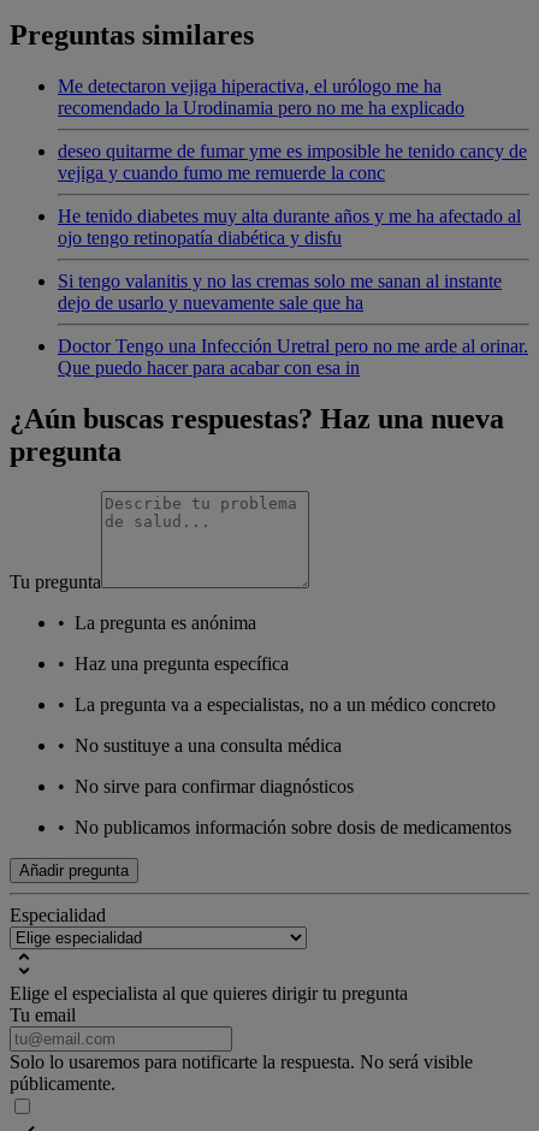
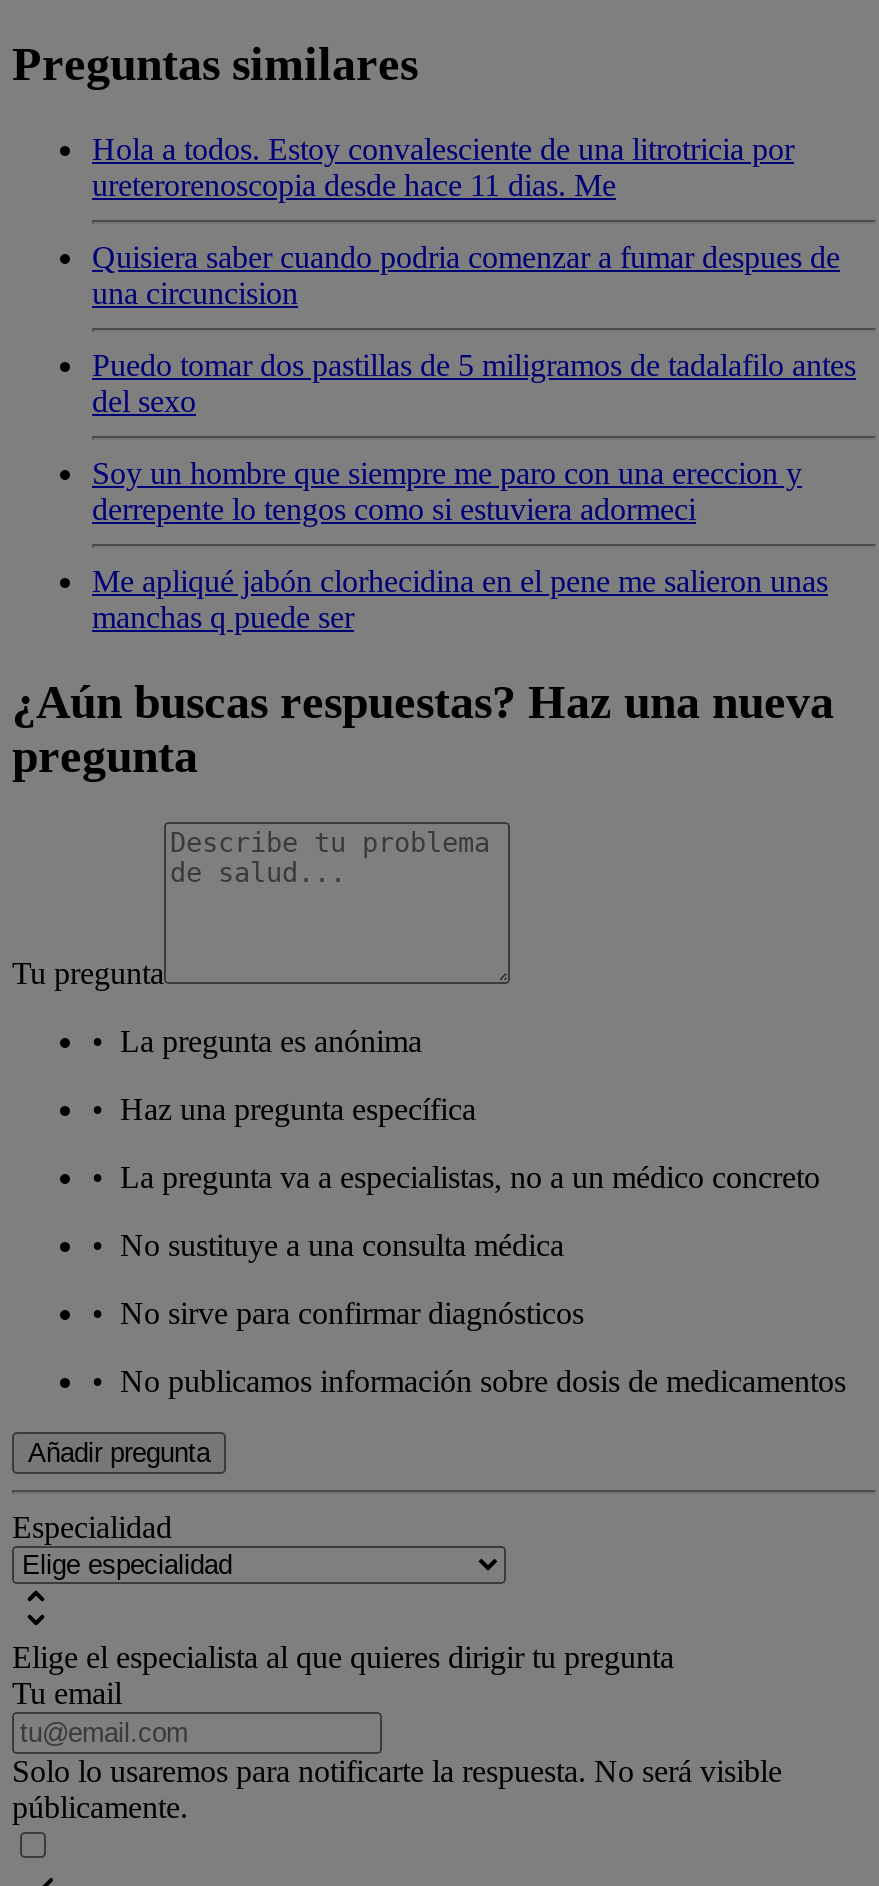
- Me detectaron vejiga hiperactiva, el urólogo me ha
- recomendado la Urodinamia pero no me ha explicado
+ Hola a todos. Estoy convalesciente de una litrotricia por
+ ureterorenoscopia desde hace 11 dias. Me

- deseo quitarme de fumar yme es imposible he tenido cancy de
- vejiga y cuando fumo me remuerde la conc
+ Quisiera saber cuando podria comenzar a fumar despues de
+ una circuncision

- He tenido diabetes muy alta durante años y me ha afectado al
- ojo tengo retinopatía diabética y disfu
+ Puedo tomar dos pastillas de 5 miligramos de tadalafilo antes
+ del sexo

- Si tengo valanitis y no las cremas solo me sanan al instante
- dejo de usarlo y nuevamente sale que ha
+ Soy un hombre que siempre me paro con una ereccion y
+ derrepente lo tengos como si estuviera adormeci

- Doctor Tengo una Infección Uretral pero no me arde al orinar.
- Que puedo hacer para acabar con esa in
+ Me apliqué jabón clorhecidina en el pene me salieron unas
+ manchas q puede ser
